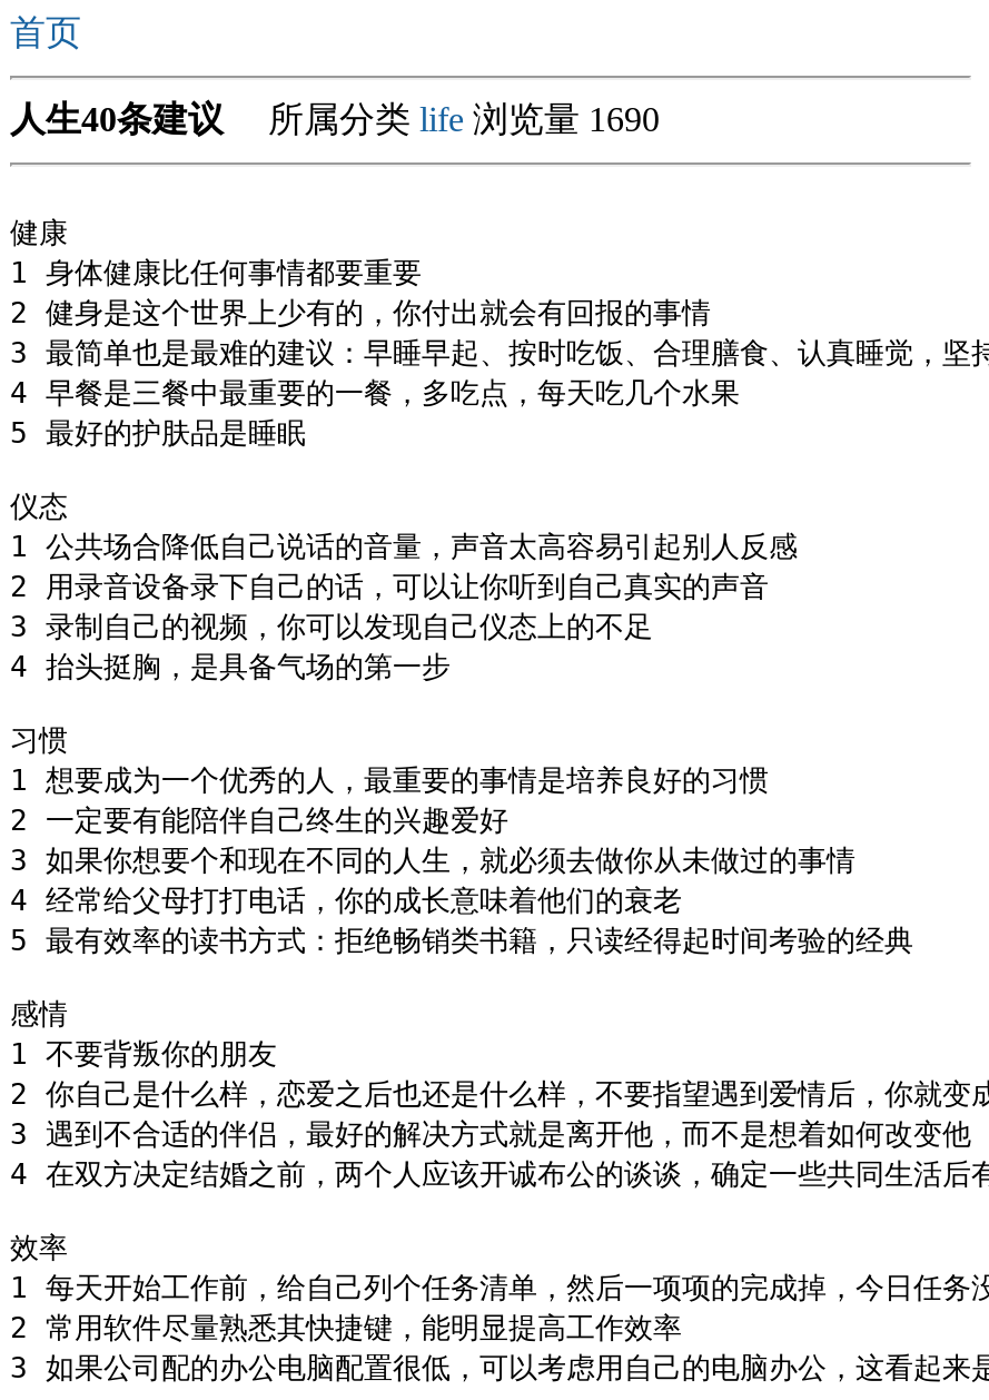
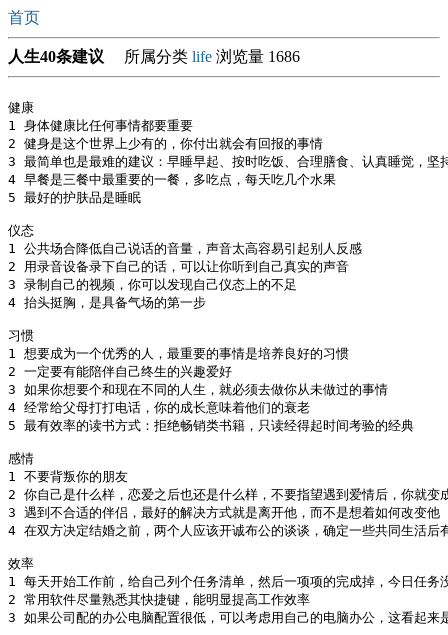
- 人生40条建议所属分类life浏览量 1690
+ 人生40条建议所属分类life浏览量 1686
